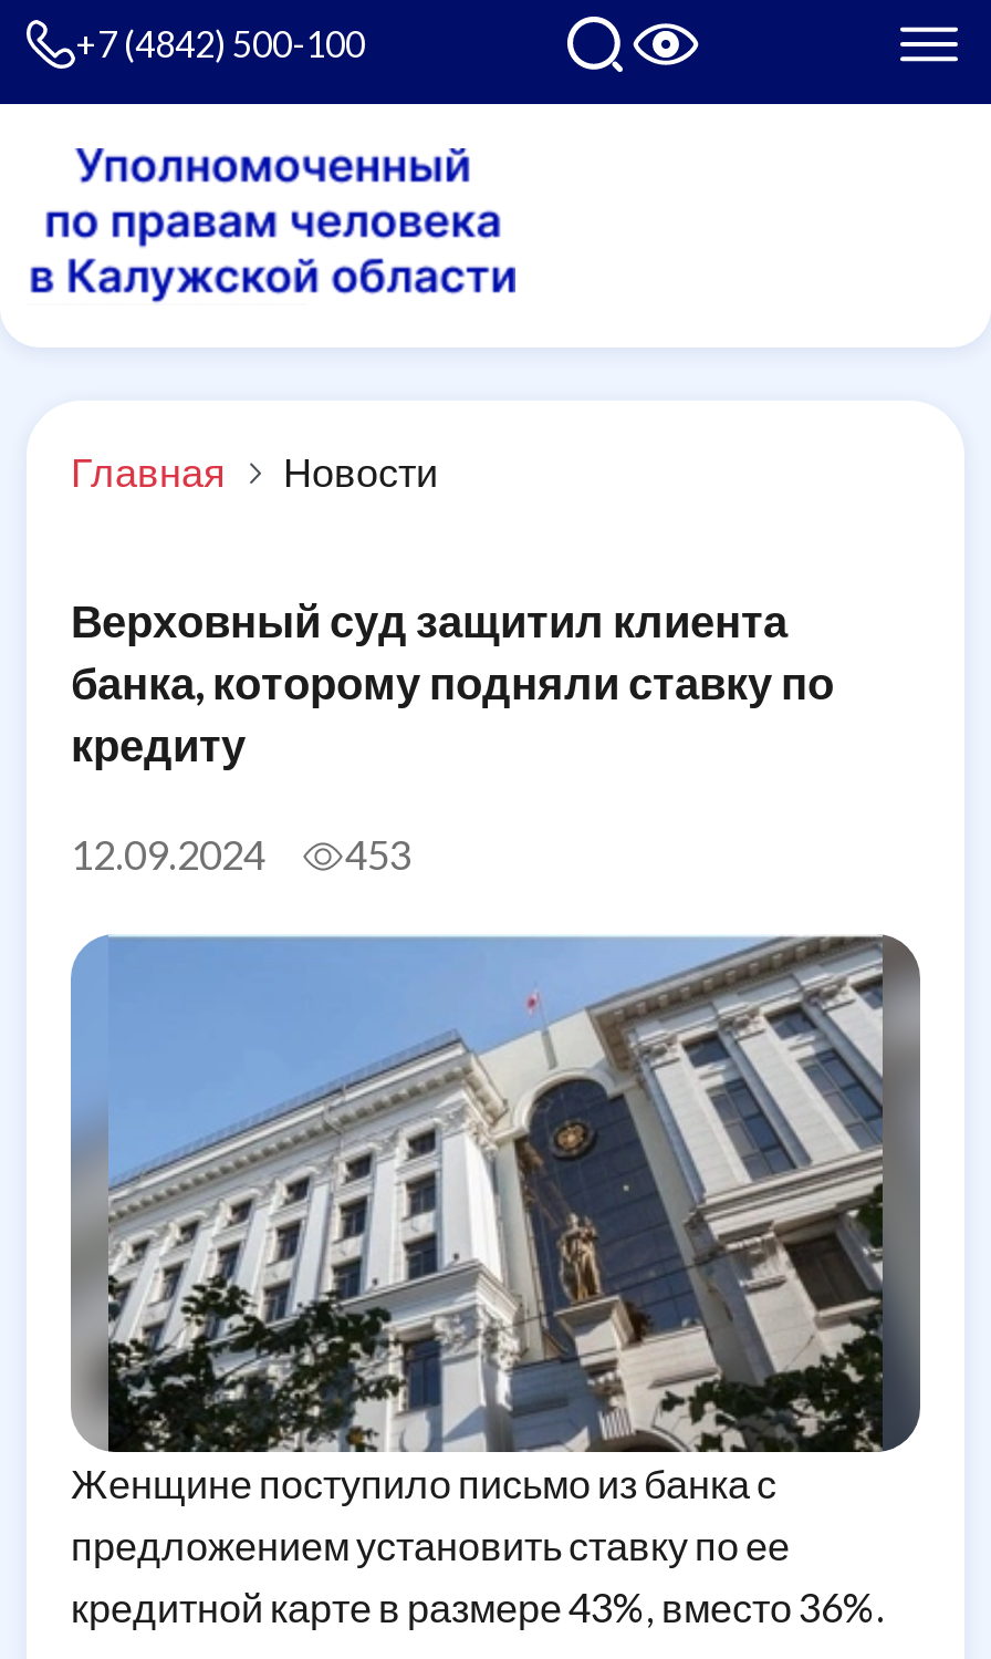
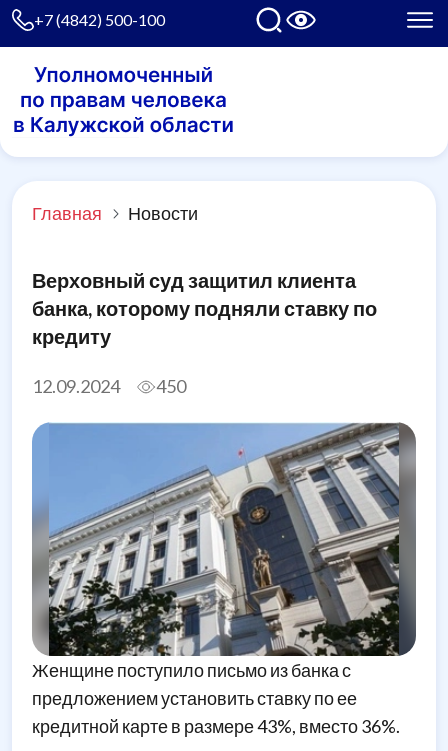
- 12.09.2024 453
+ 12.09.2024 450
